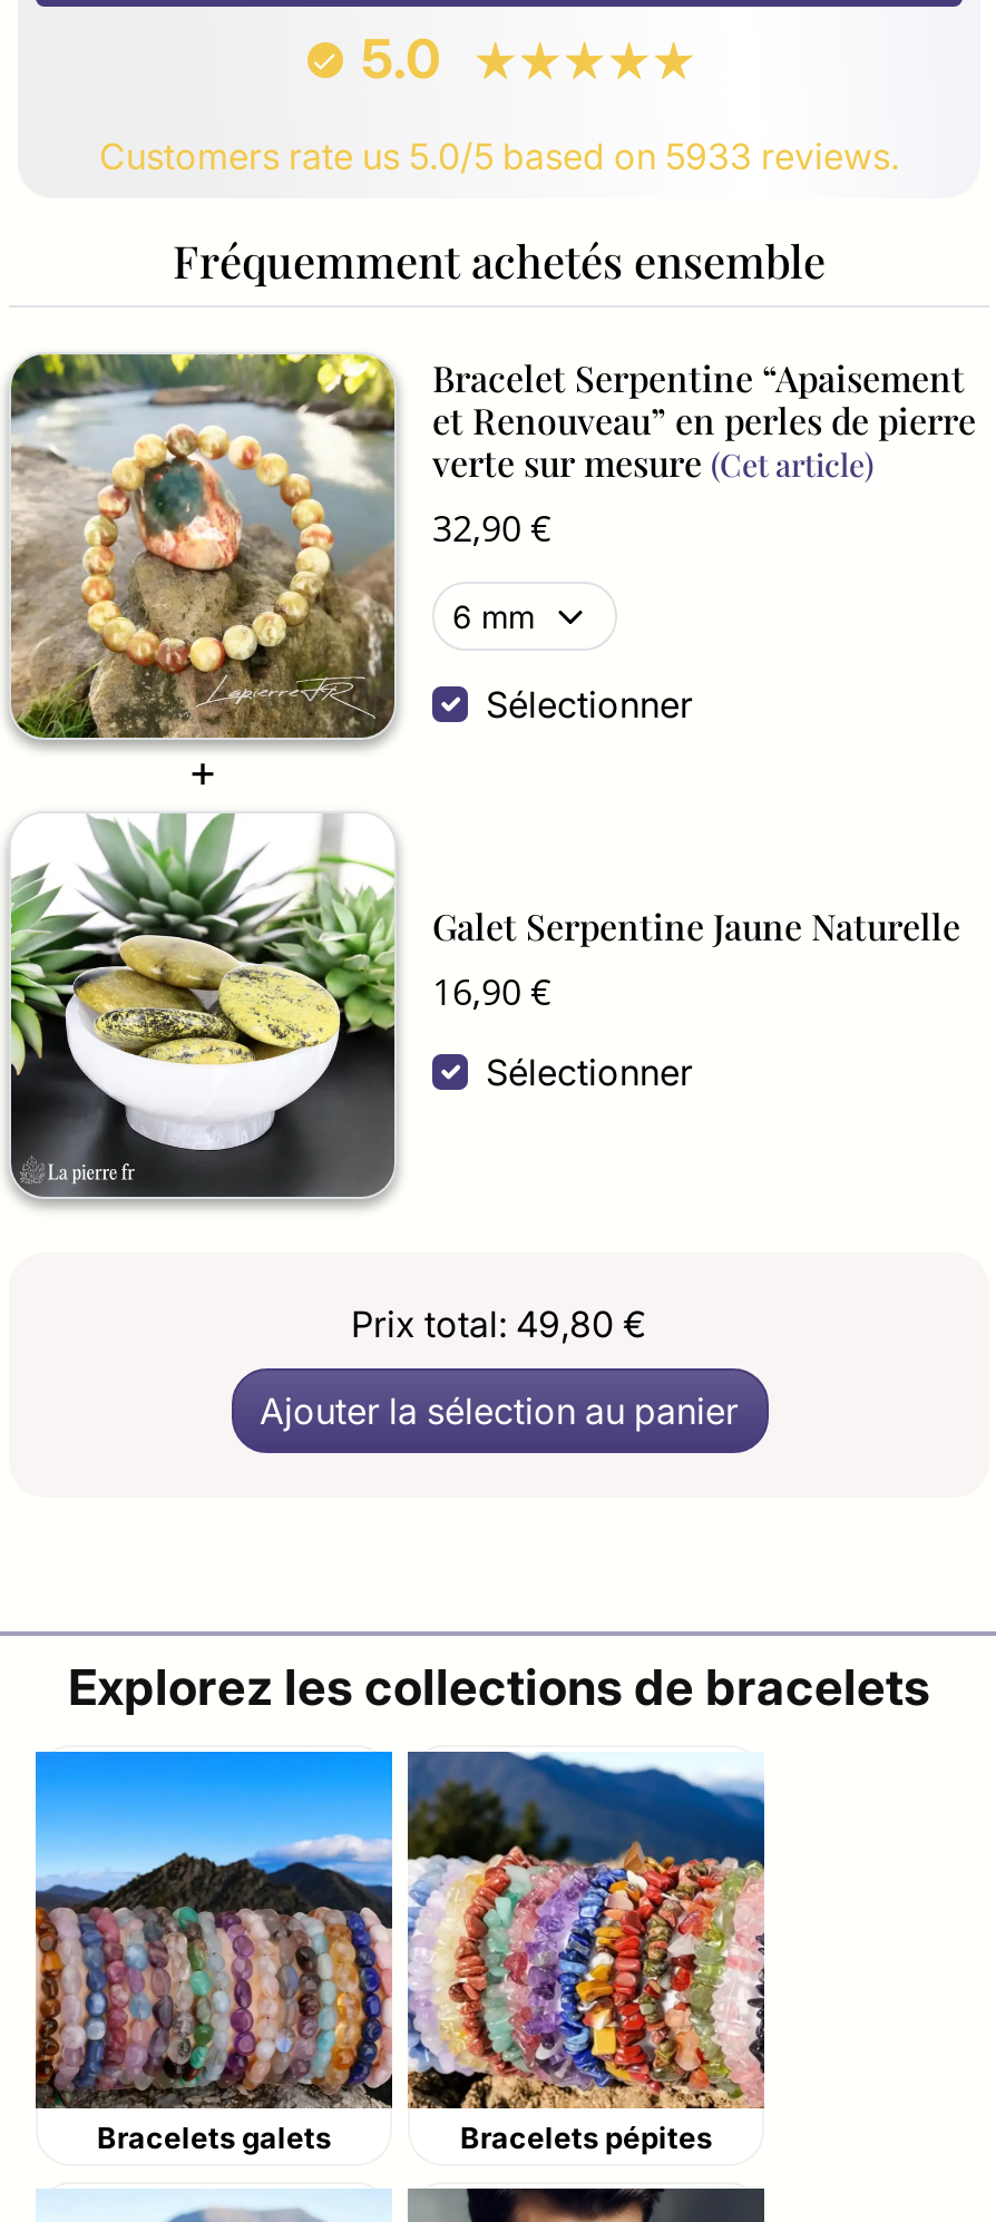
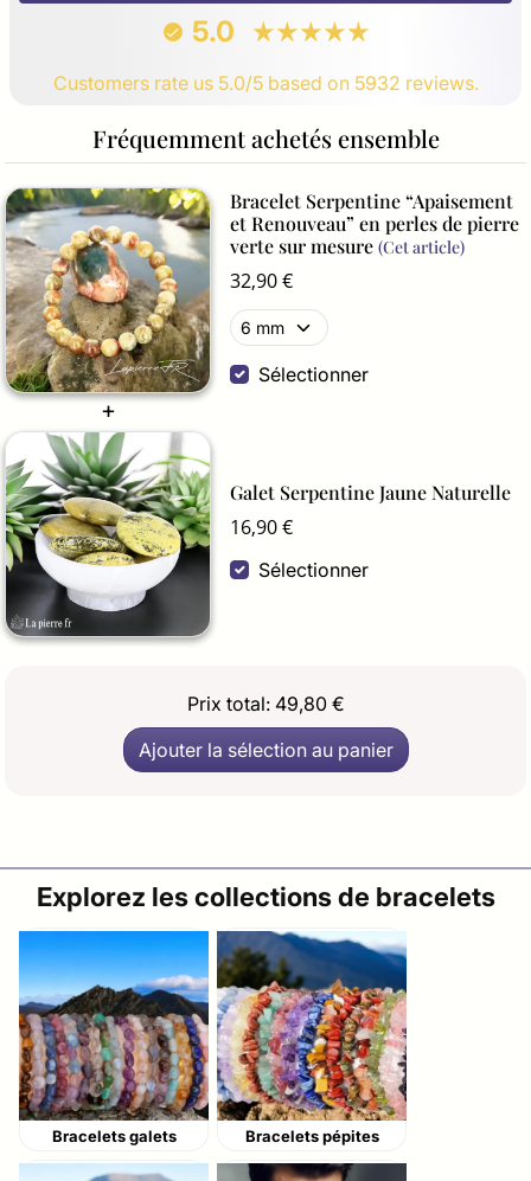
- Customers rate us 5.0/5 based on 5933 reviews.
+ Customers rate us 5.0/5 based on 5932 reviews.
